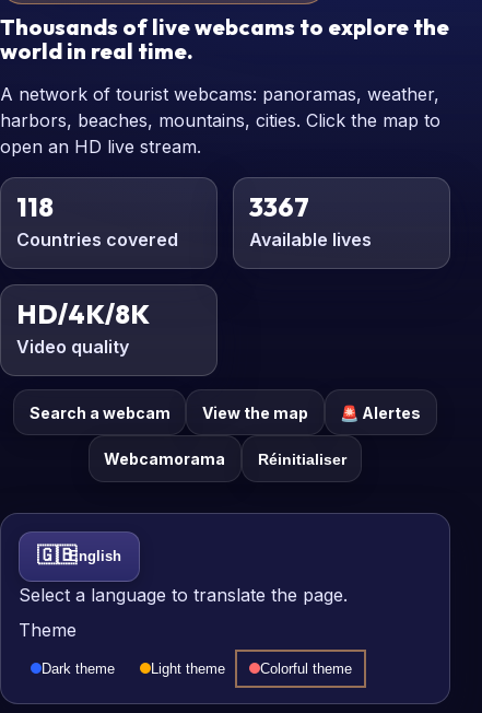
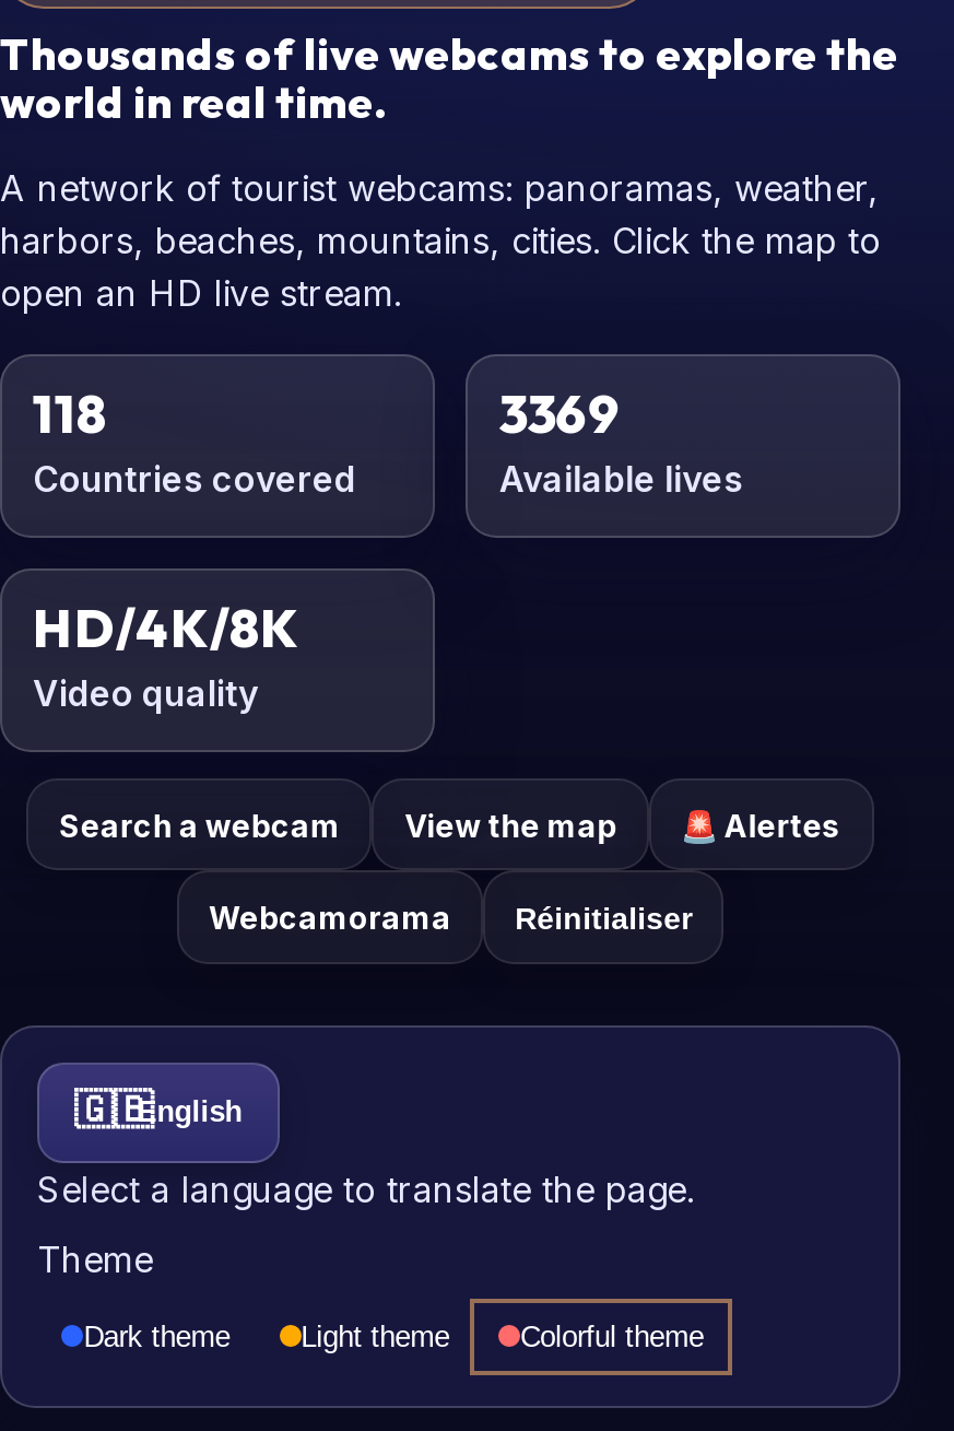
- 3367
+ 3369
